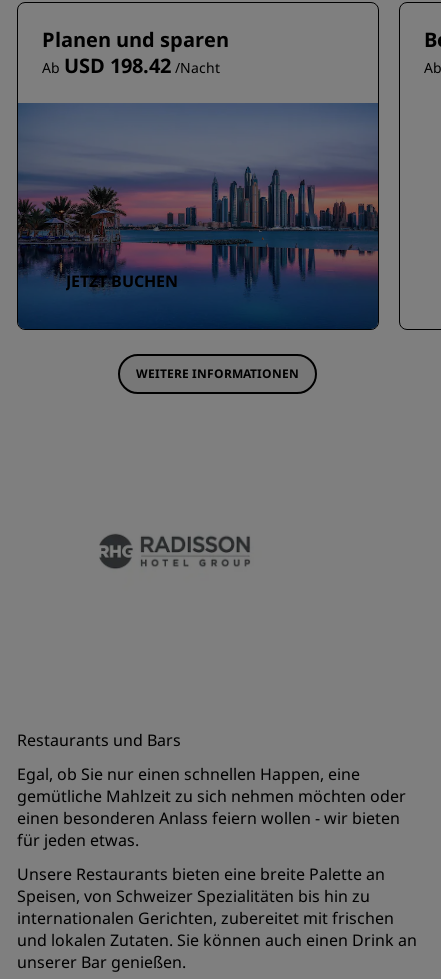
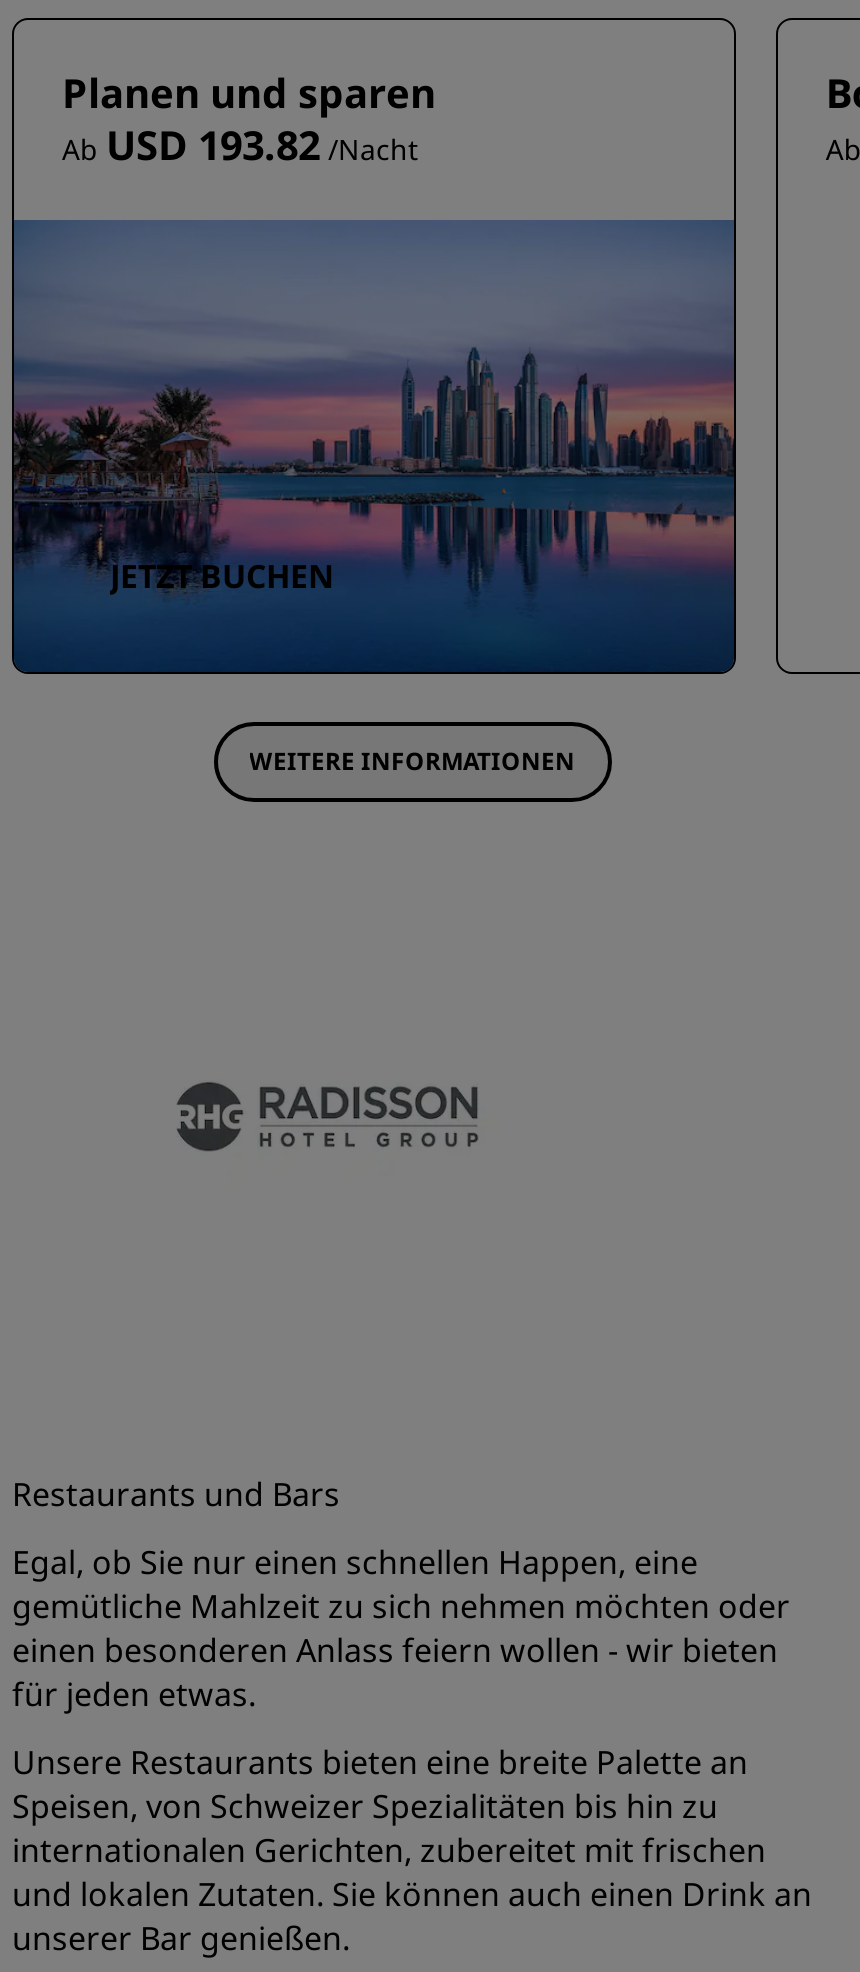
- Ab USD 198.42/Nacht
+ Ab USD 193.82/Nacht
